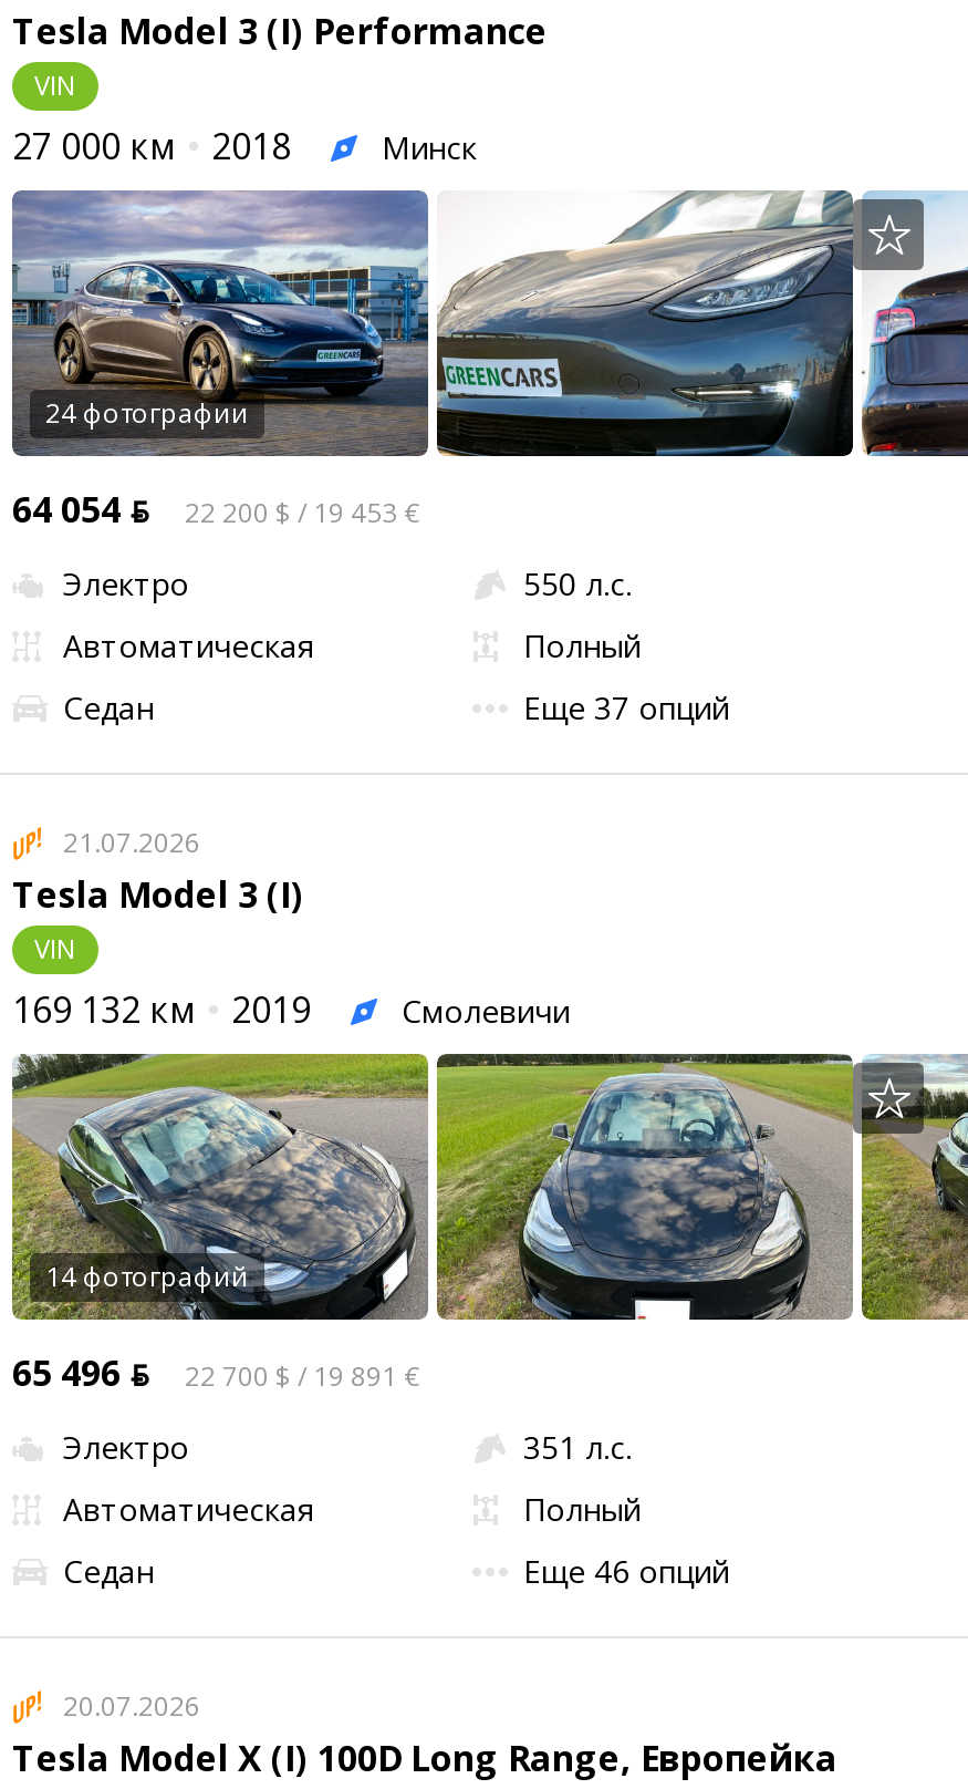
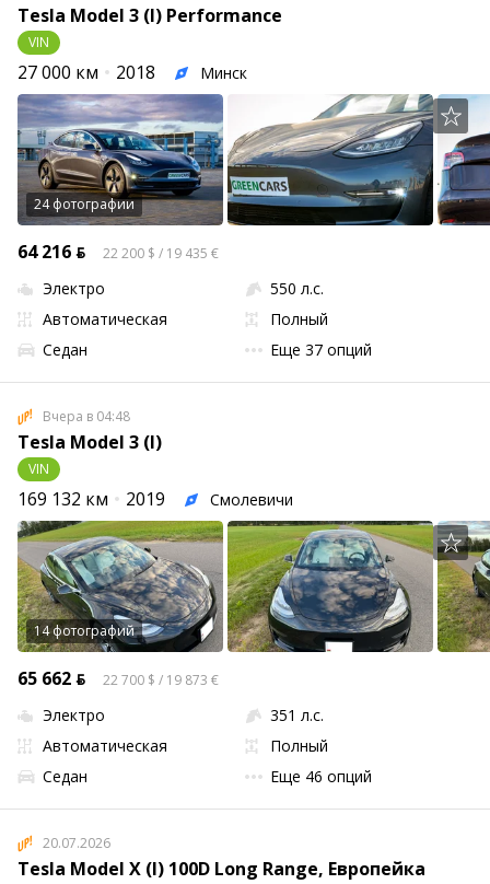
- 64 054 ƃ
+ 64 216 ƃ

- 22 200 $ / 19 453 €
+ 22 200 $ / 19 435 €

- 21.07.2026
+ Вчера в 04:48

- 65 496 ƃ
+ 65 662 ƃ

- 22 700 $ / 19 891 €
+ 22 700 $ / 19 873 €
